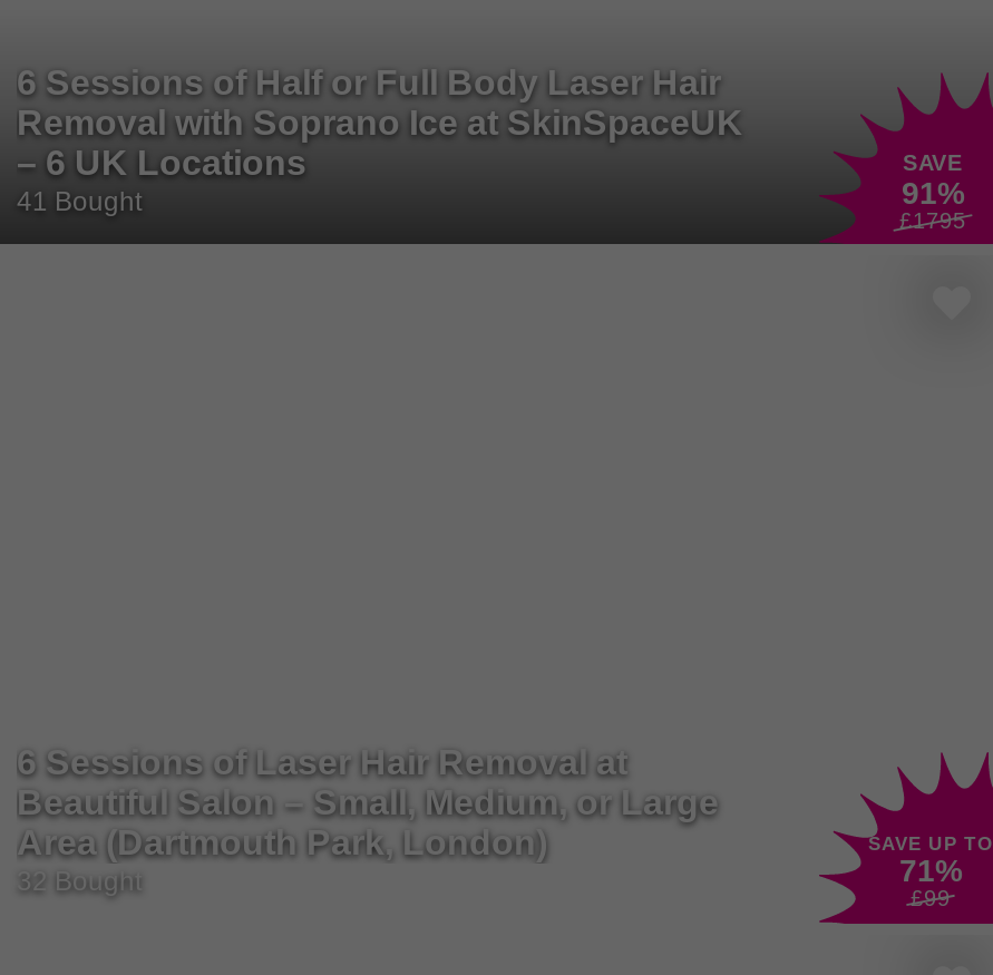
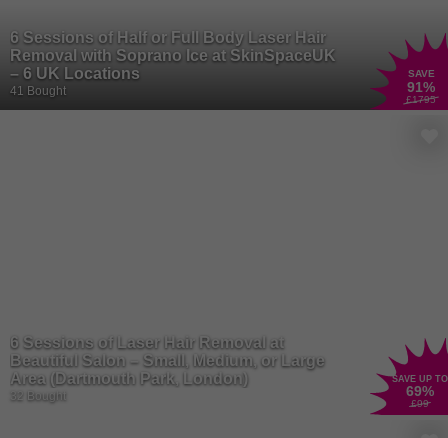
- 71%
+ 69%
